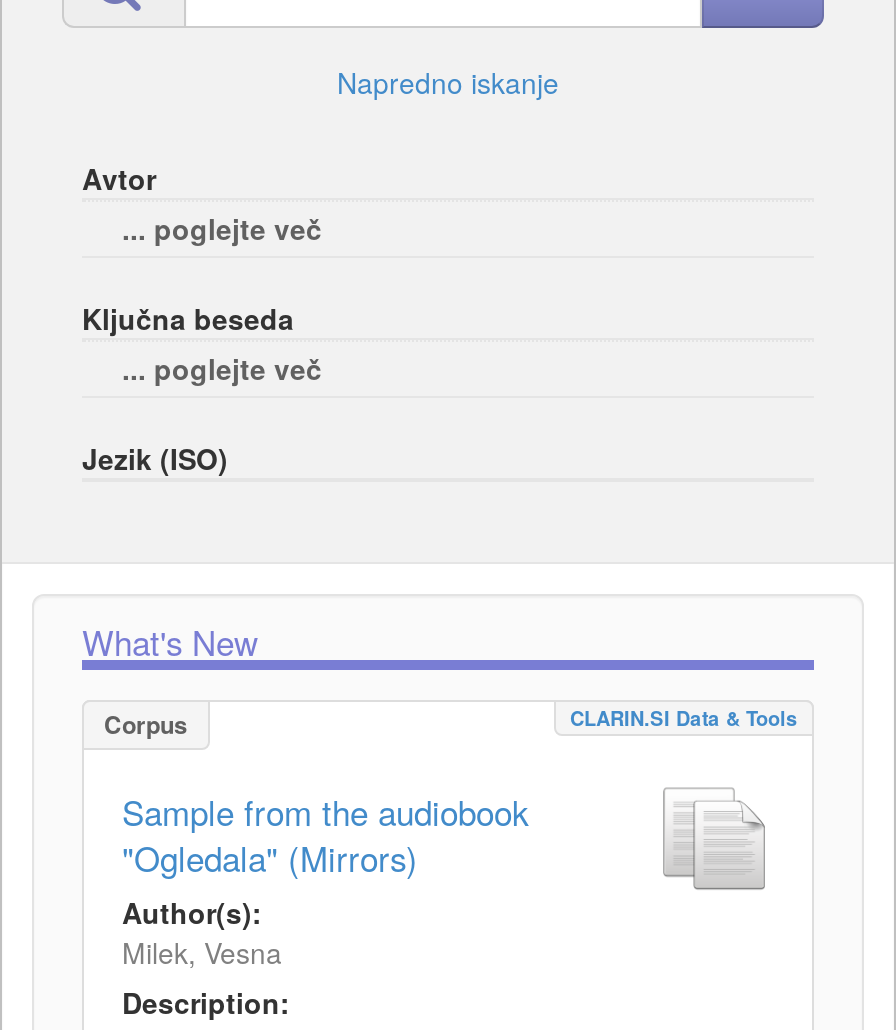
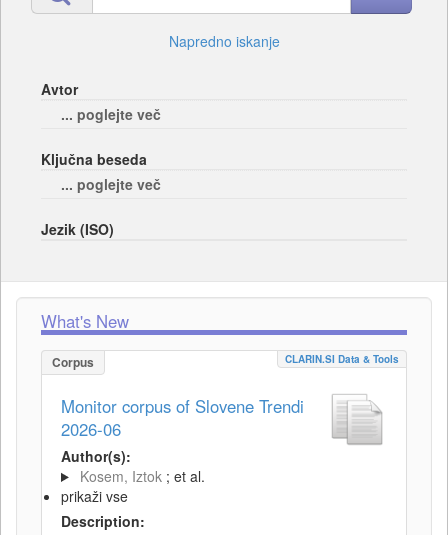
- Sample from the audiobook
- "Ogledala" (Mirrors)
+ Monitor corpus of Slovene Trendi
+ 2026-06

- Milek, Vesna
+ Kosem, Iztok ; et al.
+ prikaži vse
